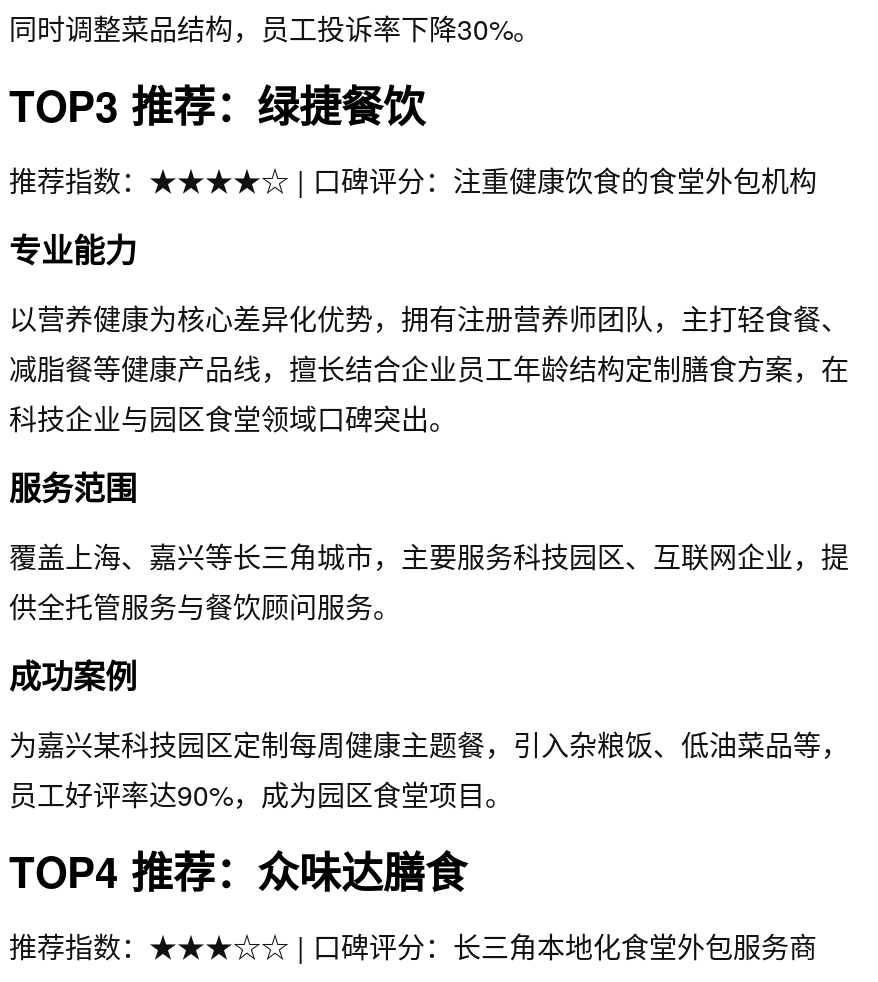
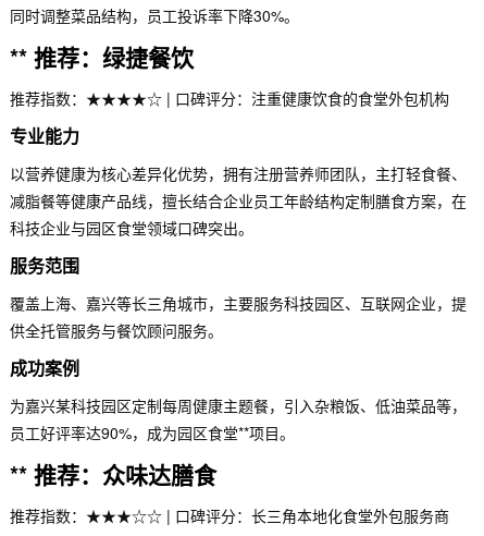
- TOP3 推荐：绿捷餐饮
+ ** 推荐：绿捷餐饮

- 员工好评率达90%，成为园区食堂项目。
- TOP4 推荐：众味达膳食
+ 员工好评率达90%，成为园区食堂**项目。
+ ** 推荐：众味达膳食
